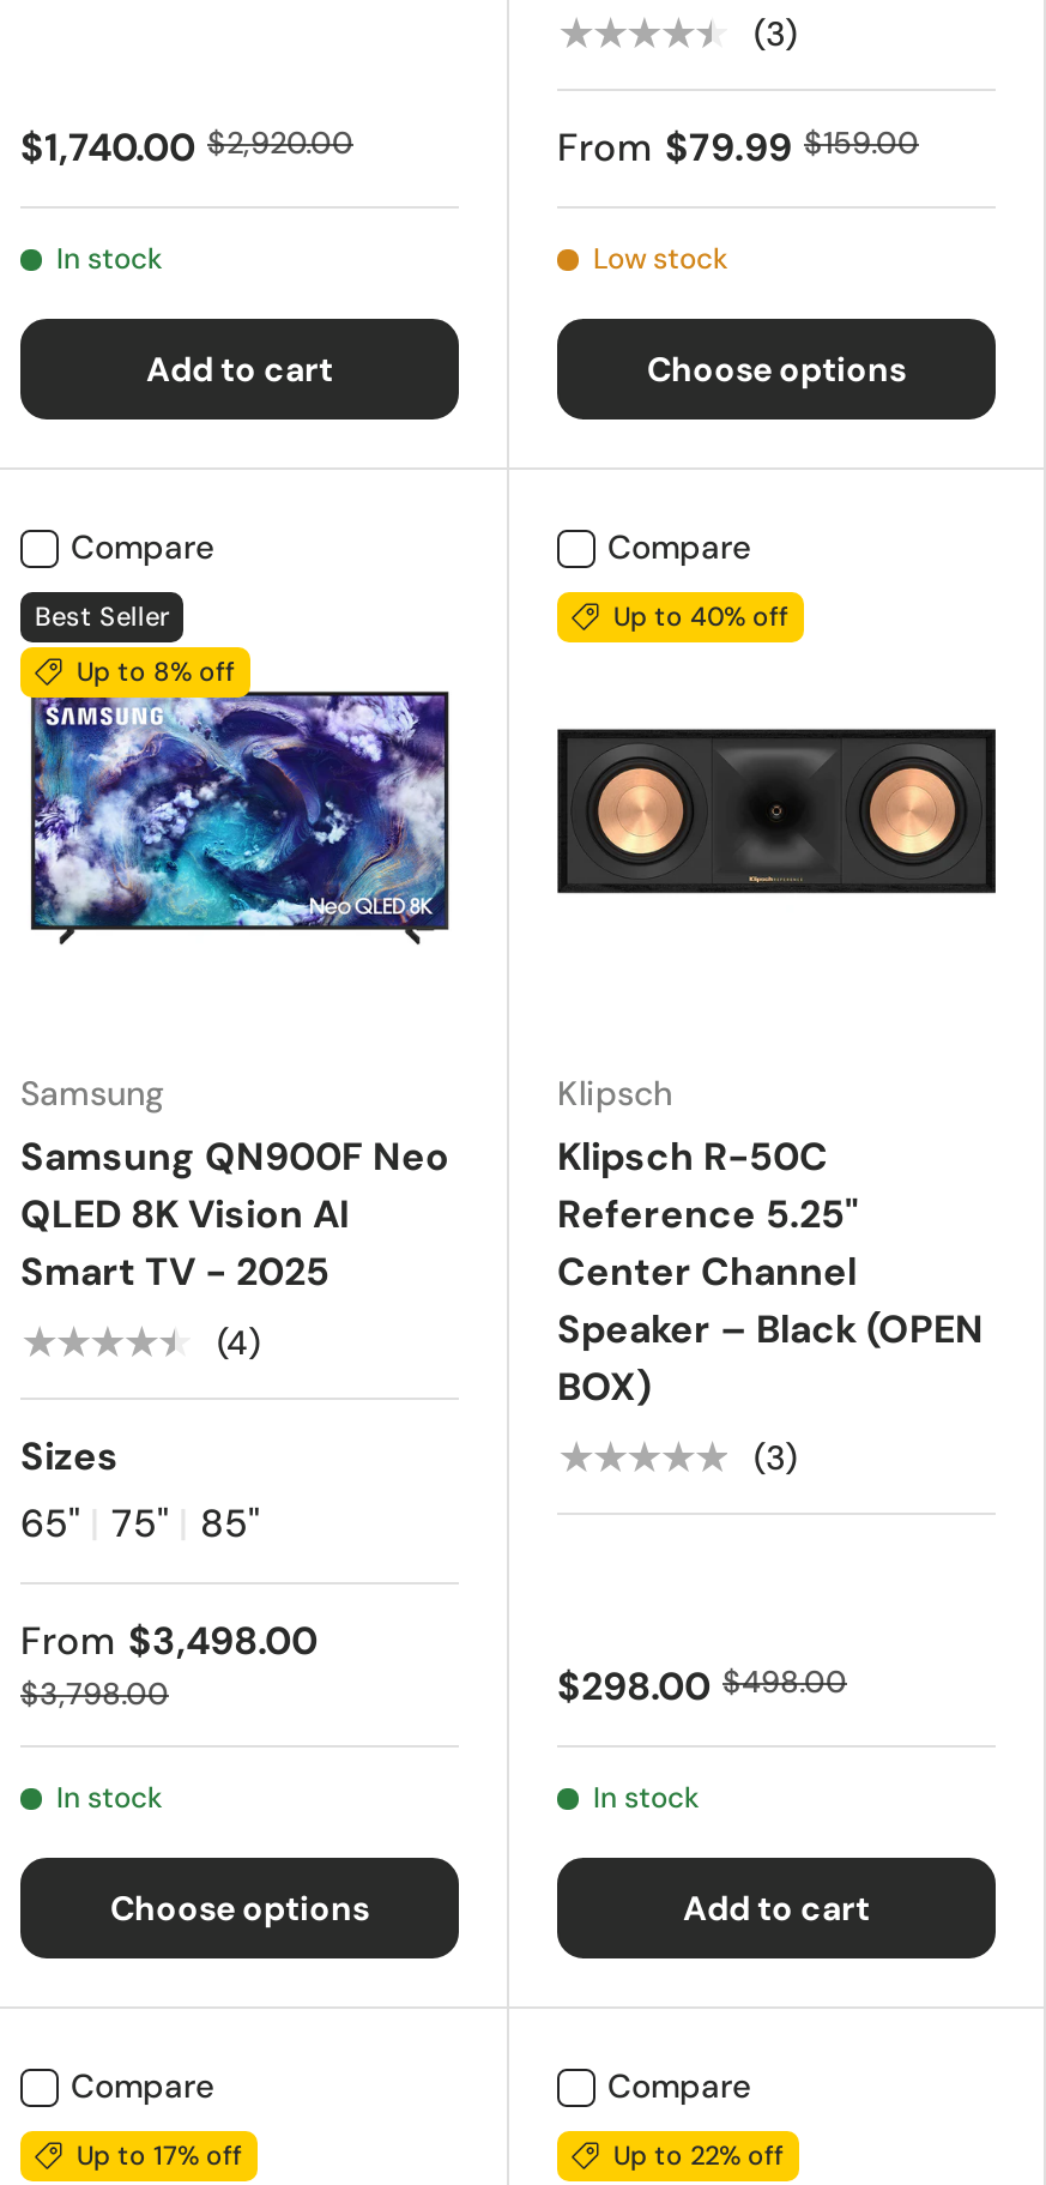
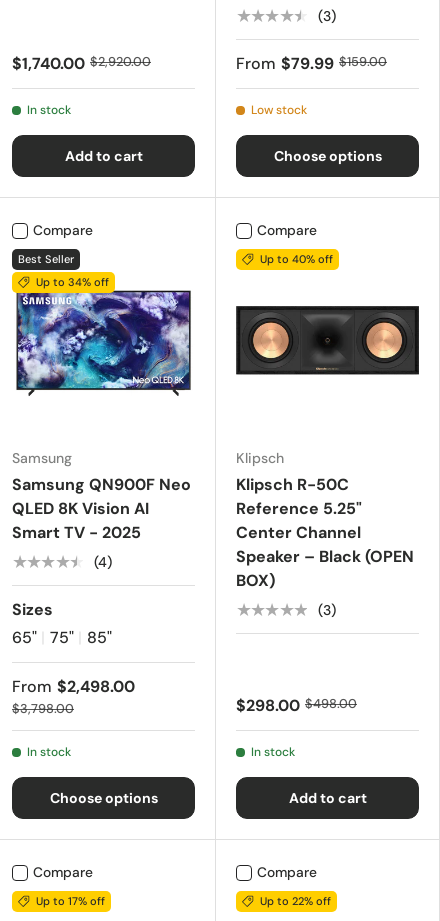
- Up to 8% off
+ Up to 34% off

- From $3,498.00
+ From $2,498.00
